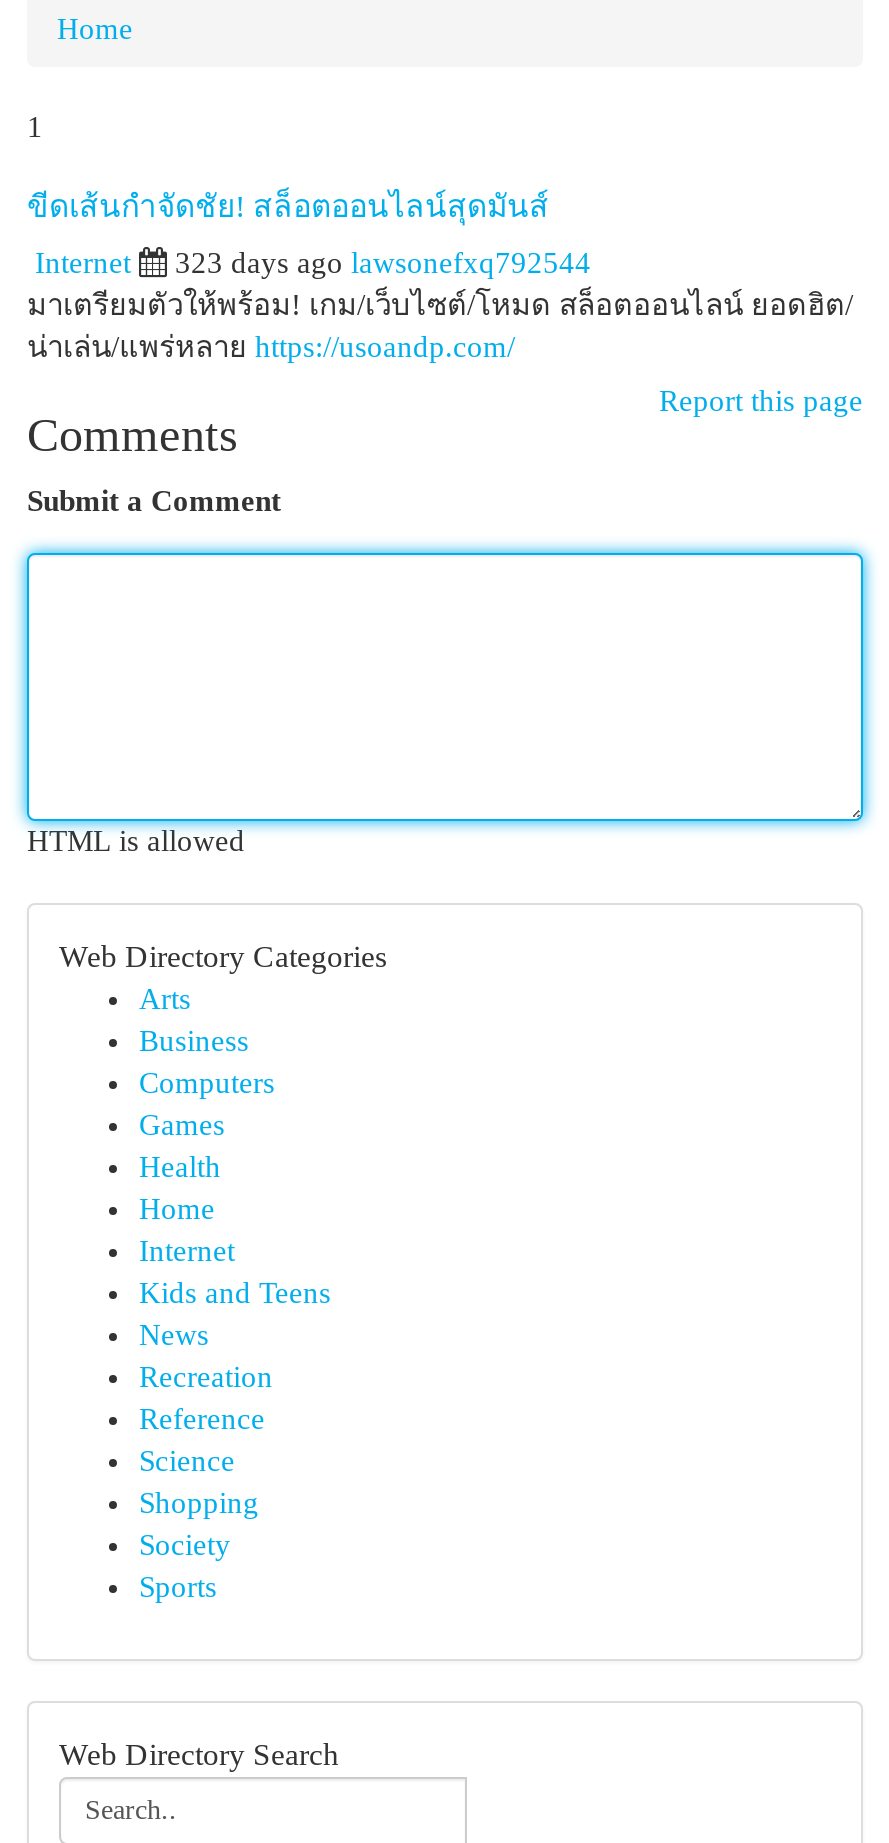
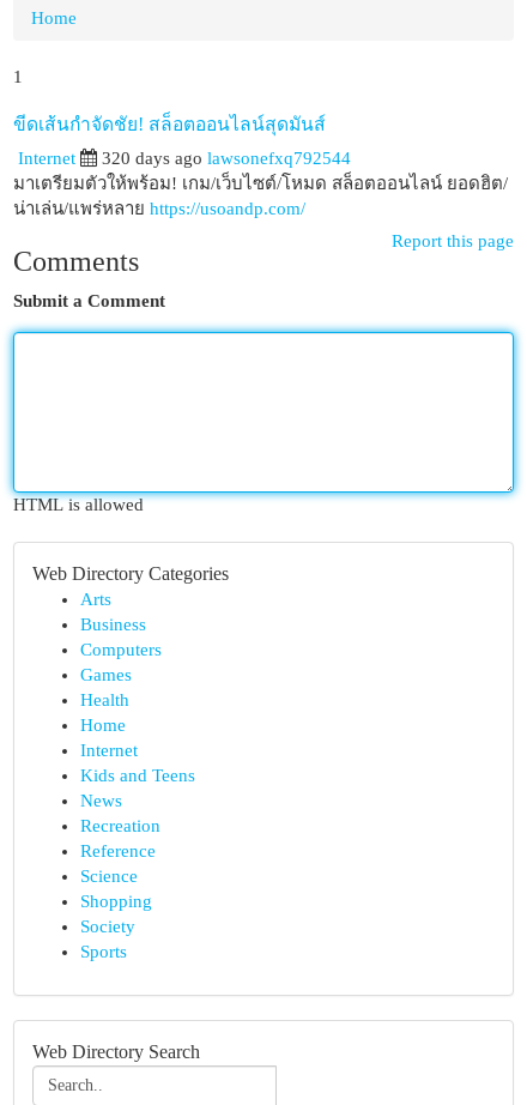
- 323 days ago lawsonefxq792544
+ 320 days ago lawsonefxq792544
